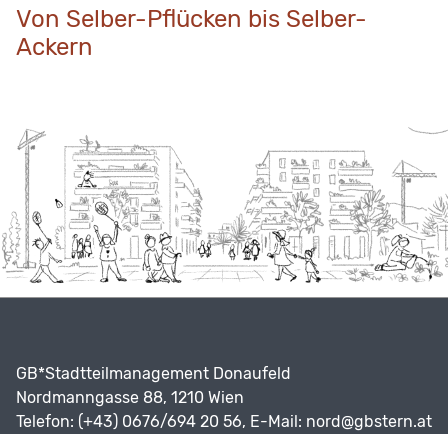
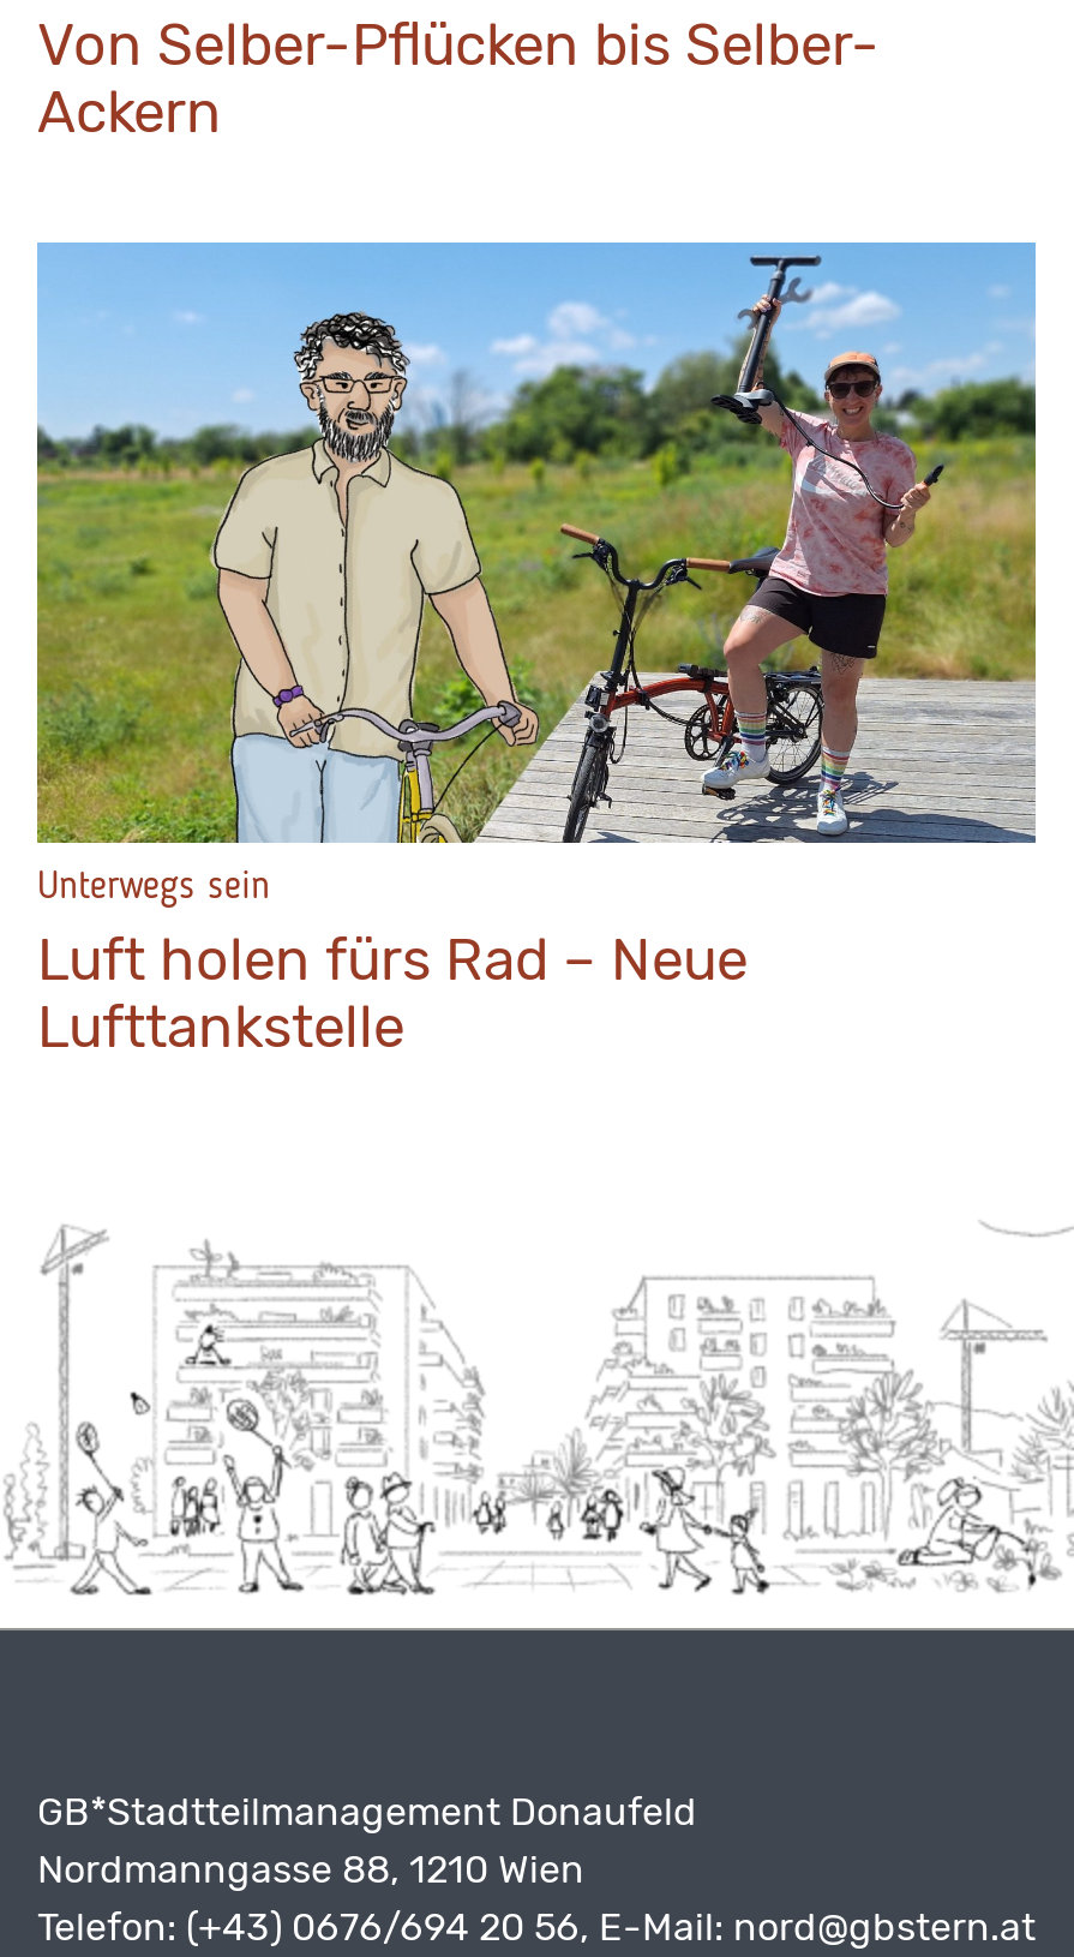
+ [image]
+ Unterwegs sein
+ Luft holen fürs Rad – Neue
+ Lufttankstelle
